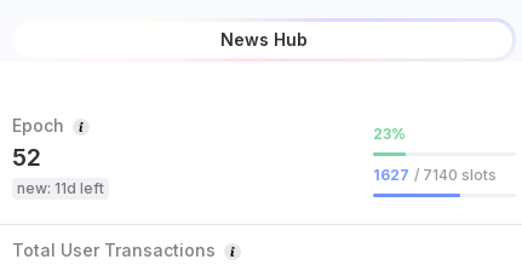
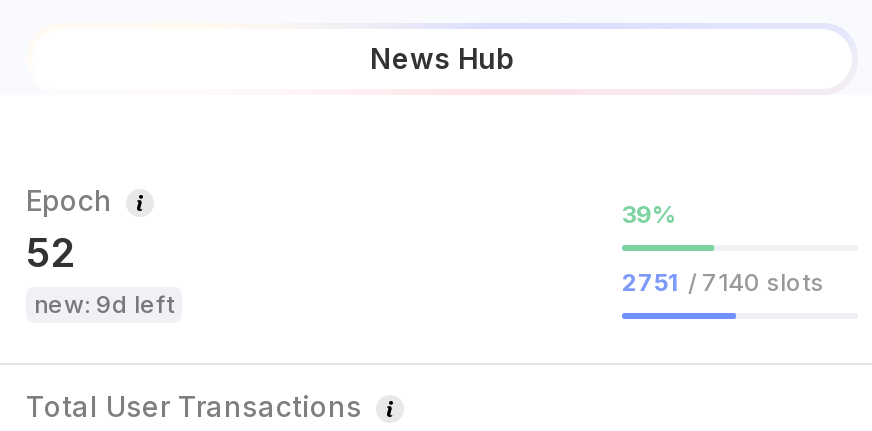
- 23%
+ 39%

- 1627 / 7140 slots
+ 2751 / 7140 slots

- new: 11d left
+ new: 9d left
